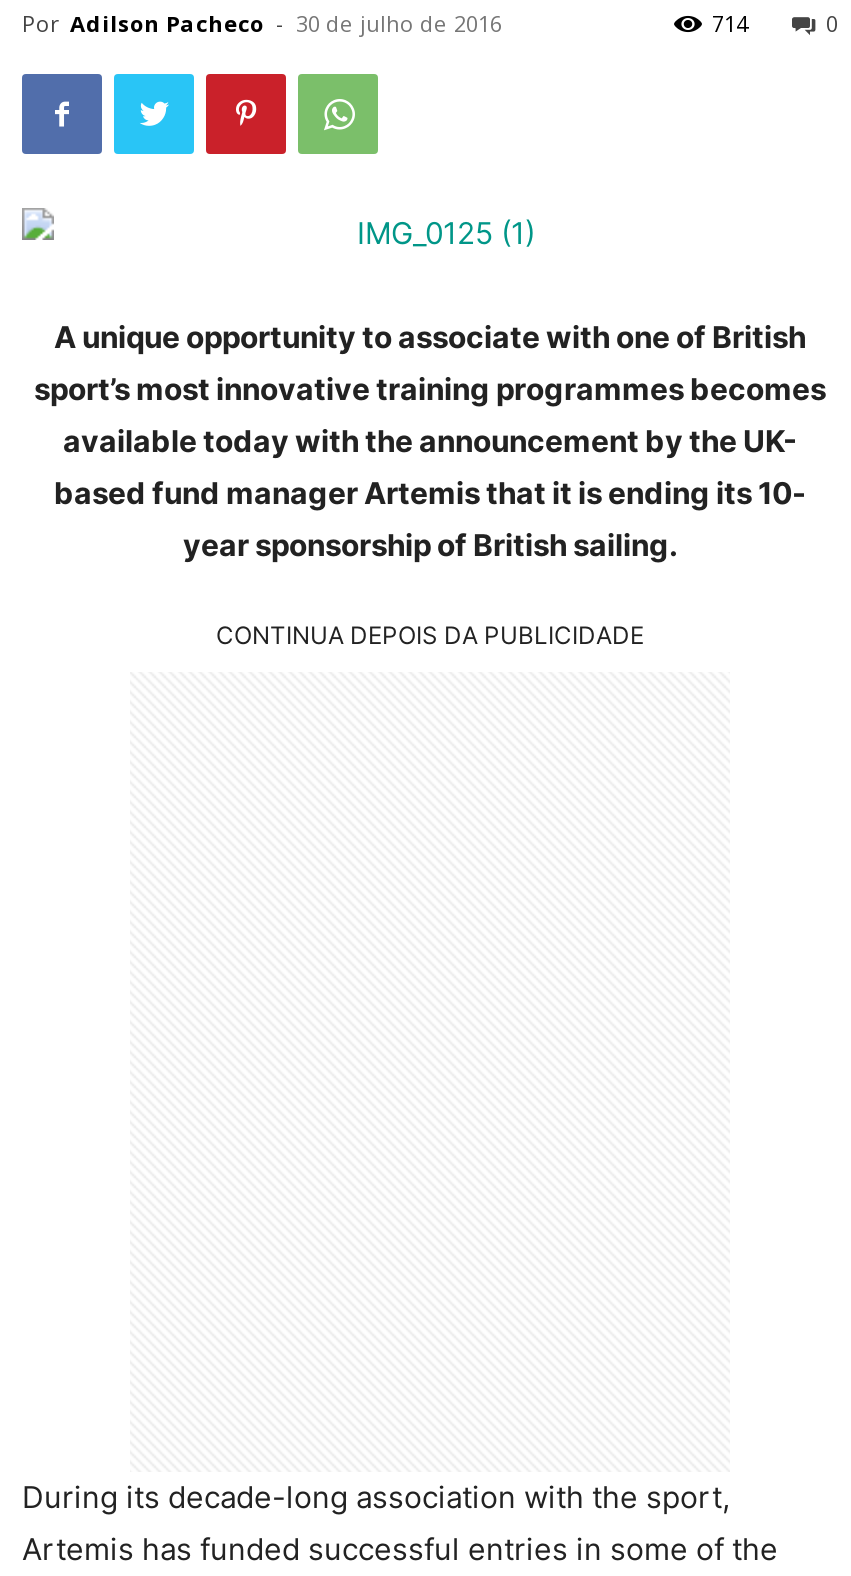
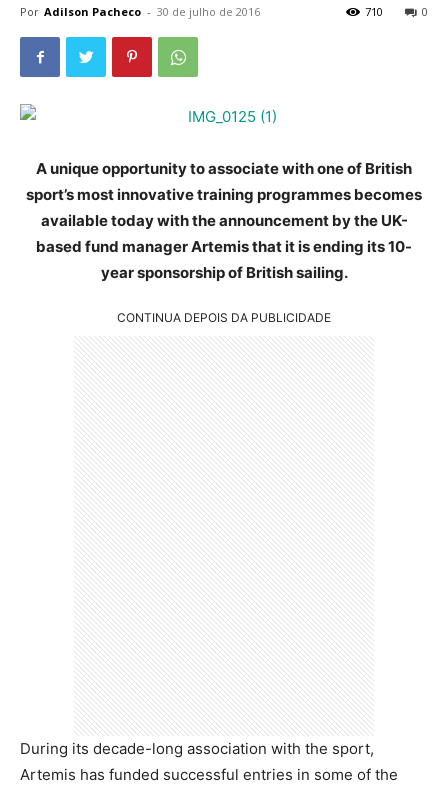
- 714
+ 710
